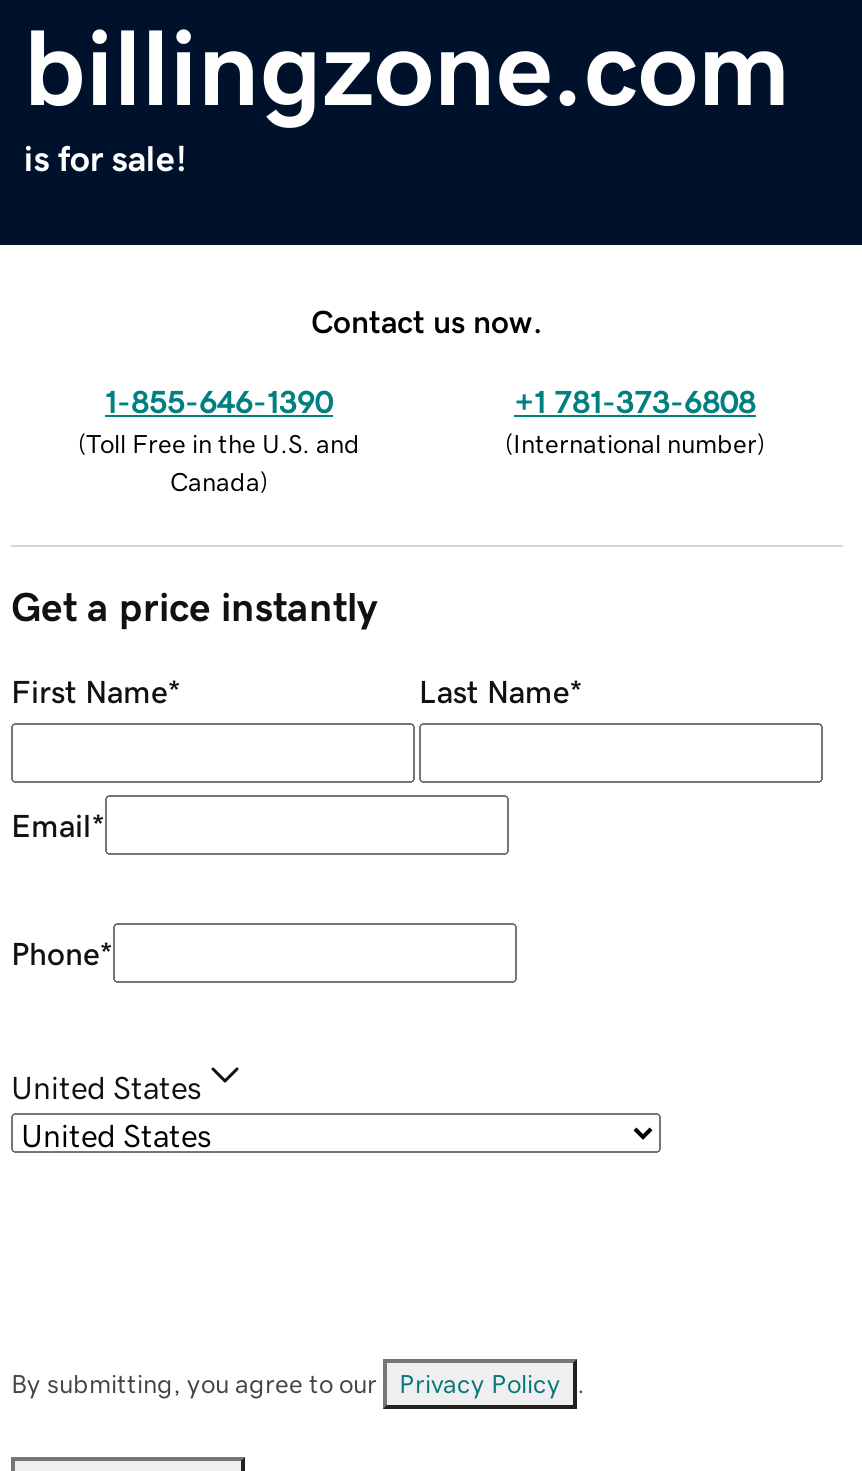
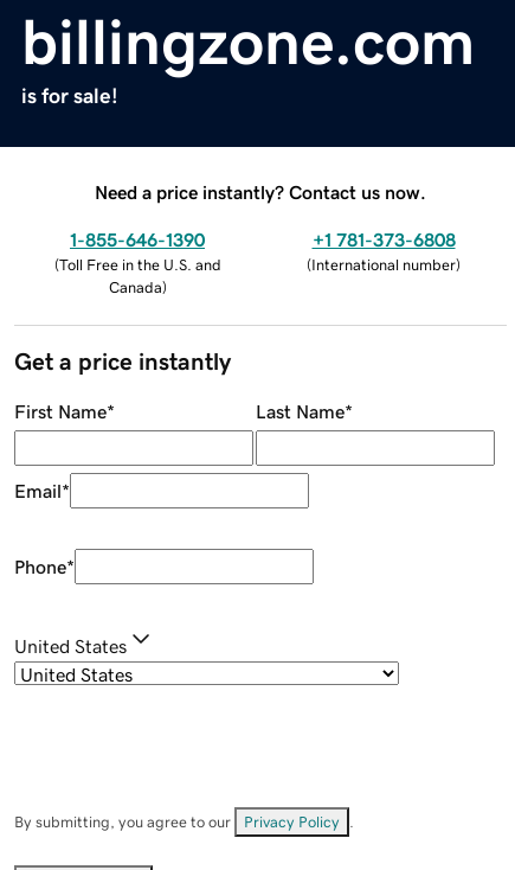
- Contact us now.
+ Need a price instantly? Contact us now.
